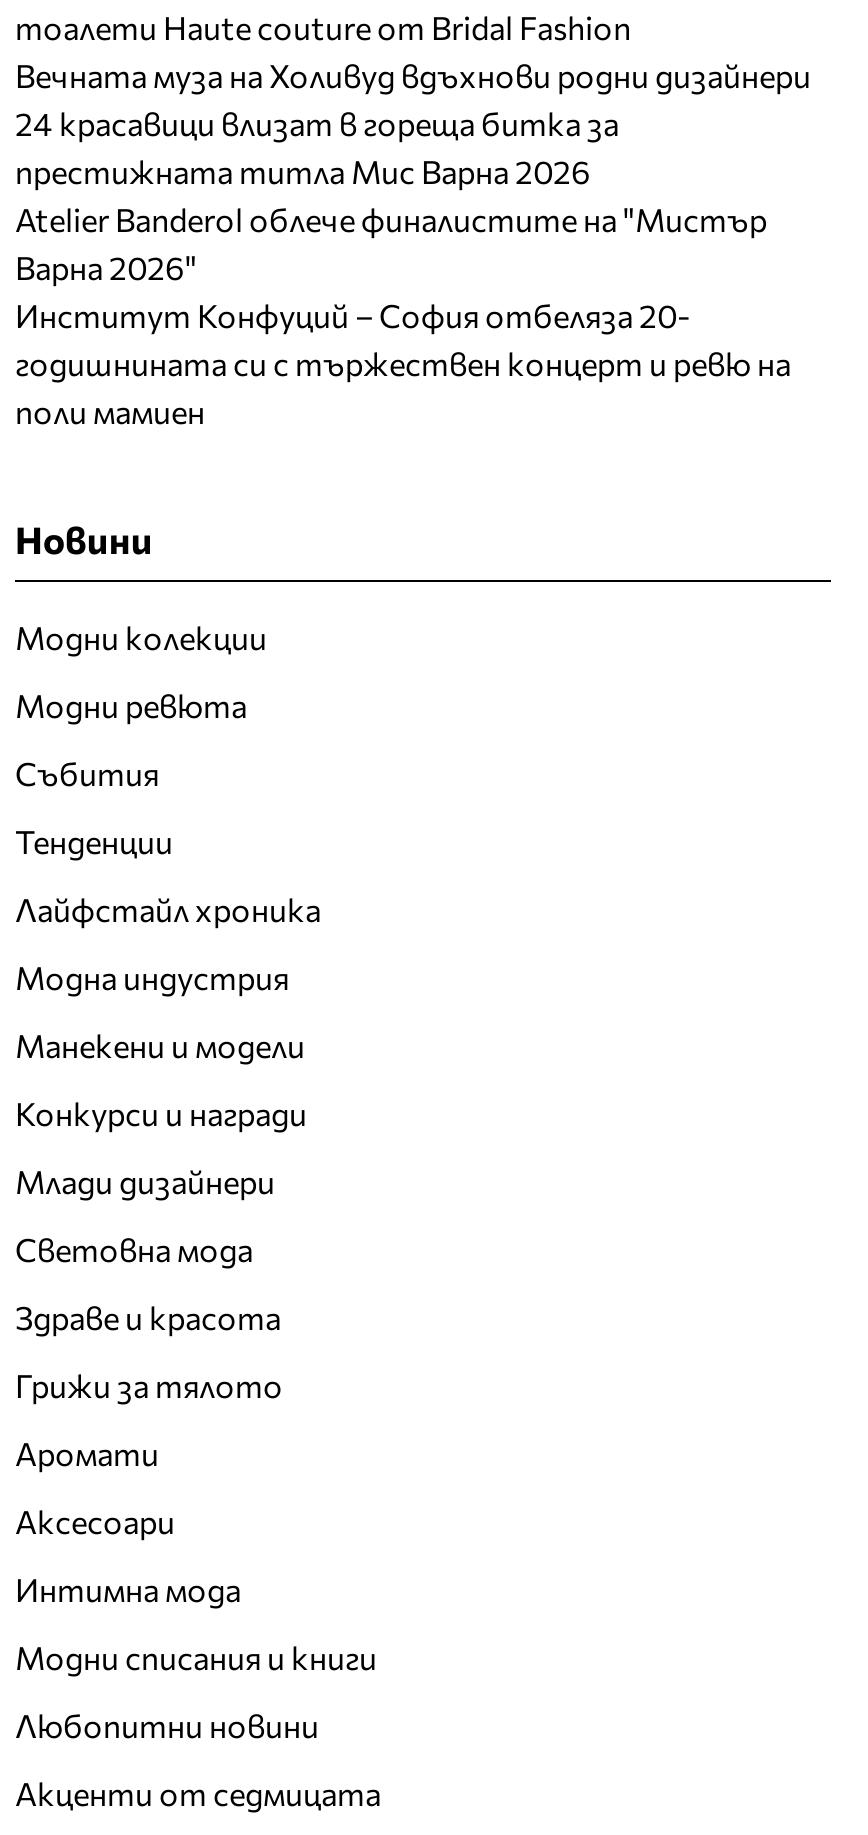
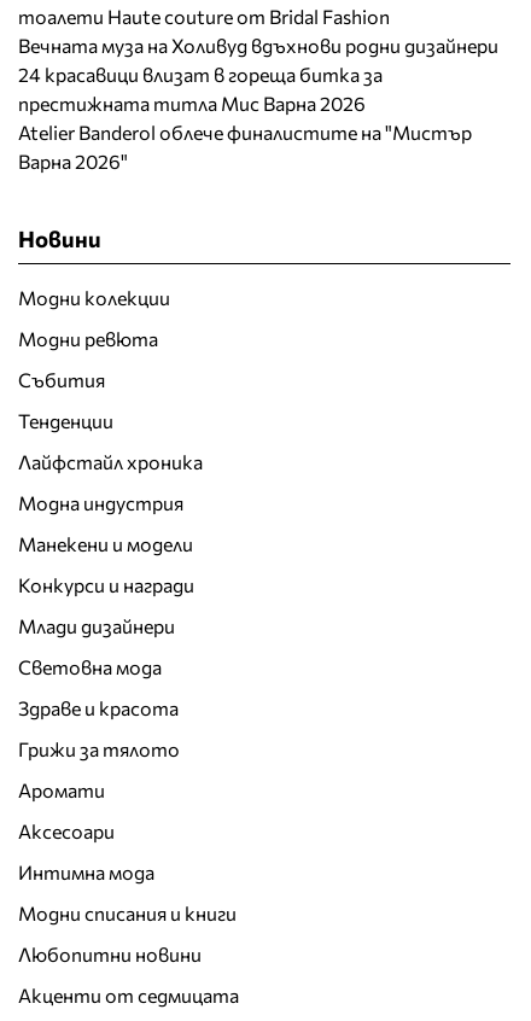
- Институт Конфуций – София отбеляза 20-
- годишнината си с тържествен концерт и ревю на
- поли мамиен
